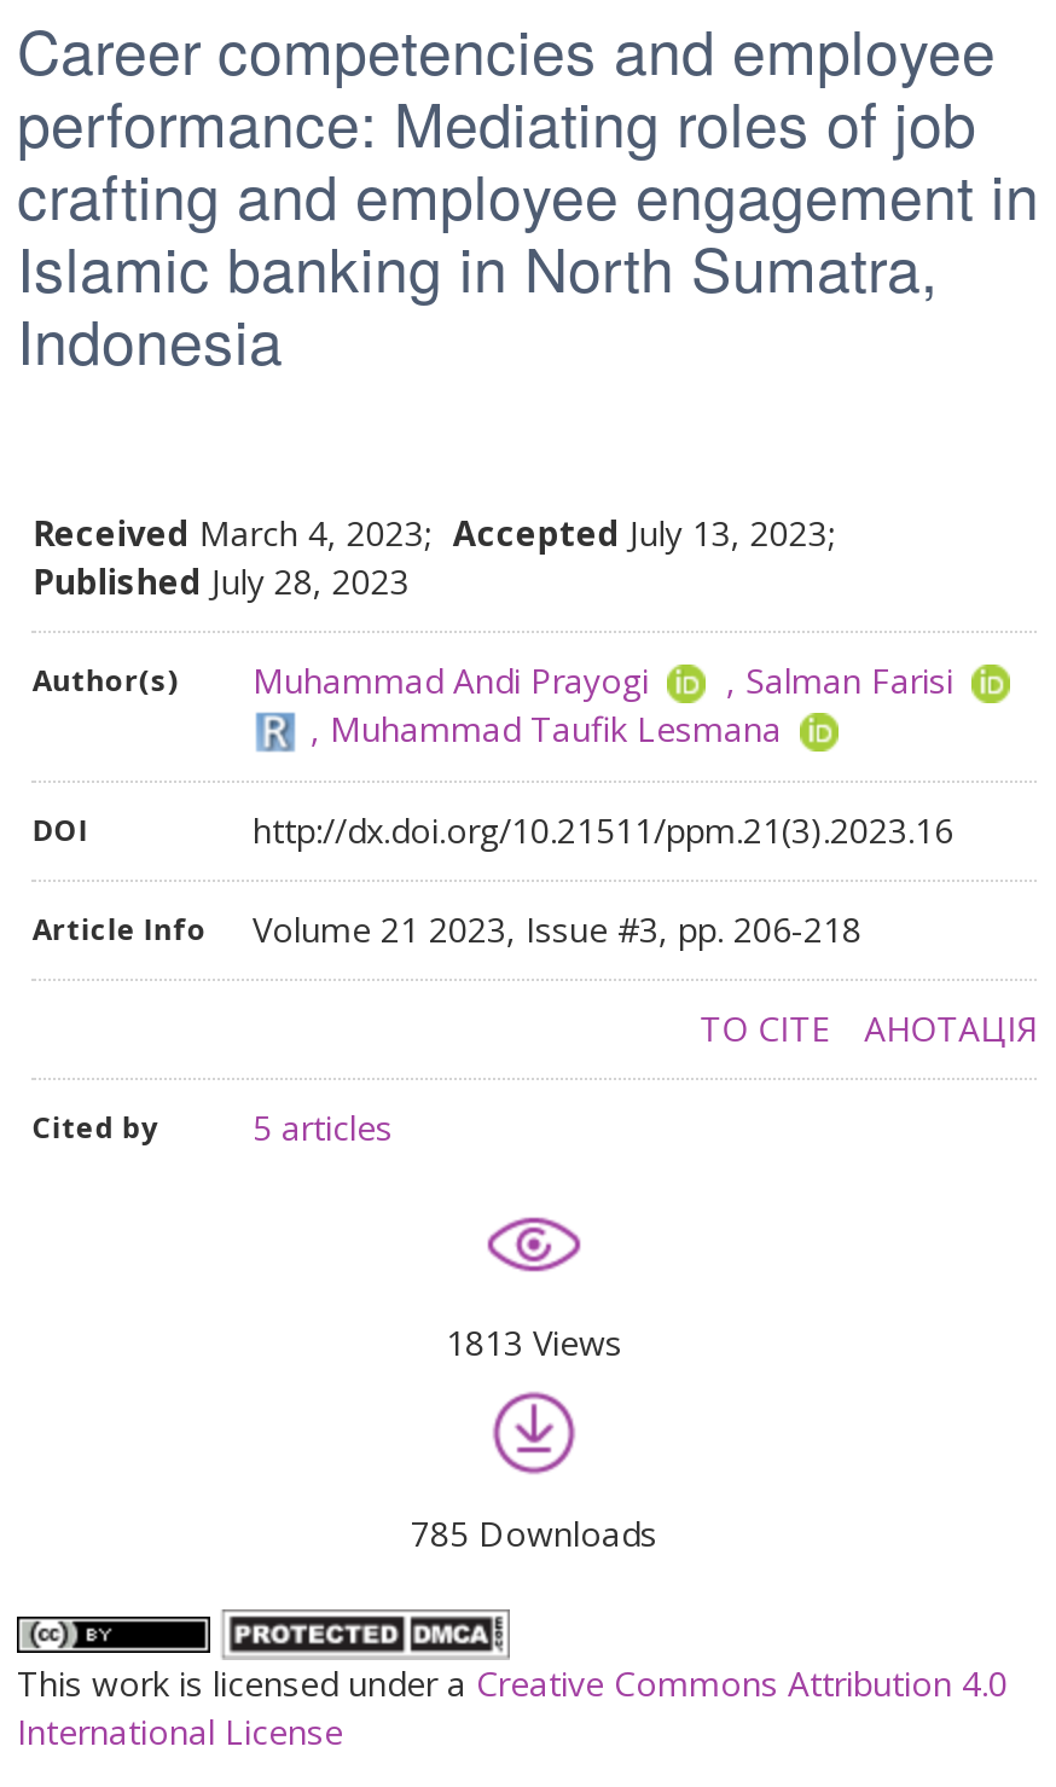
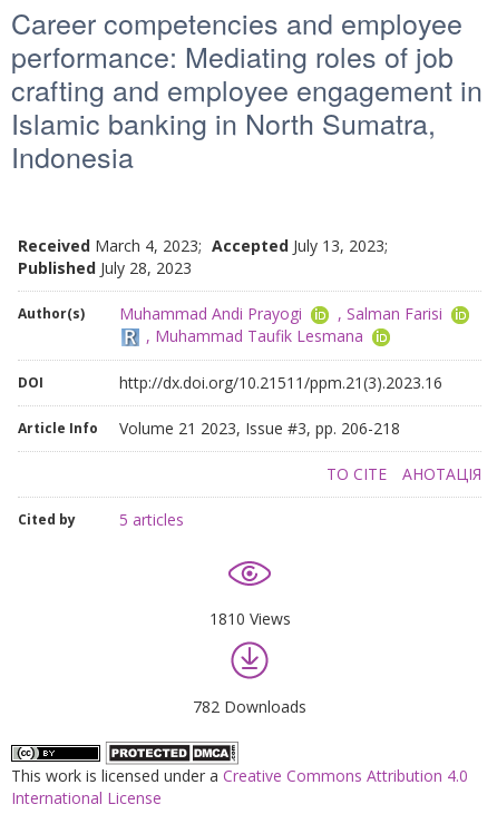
- 1813 Views
+ 1810 Views

- 785 Downloads
+ 782 Downloads
